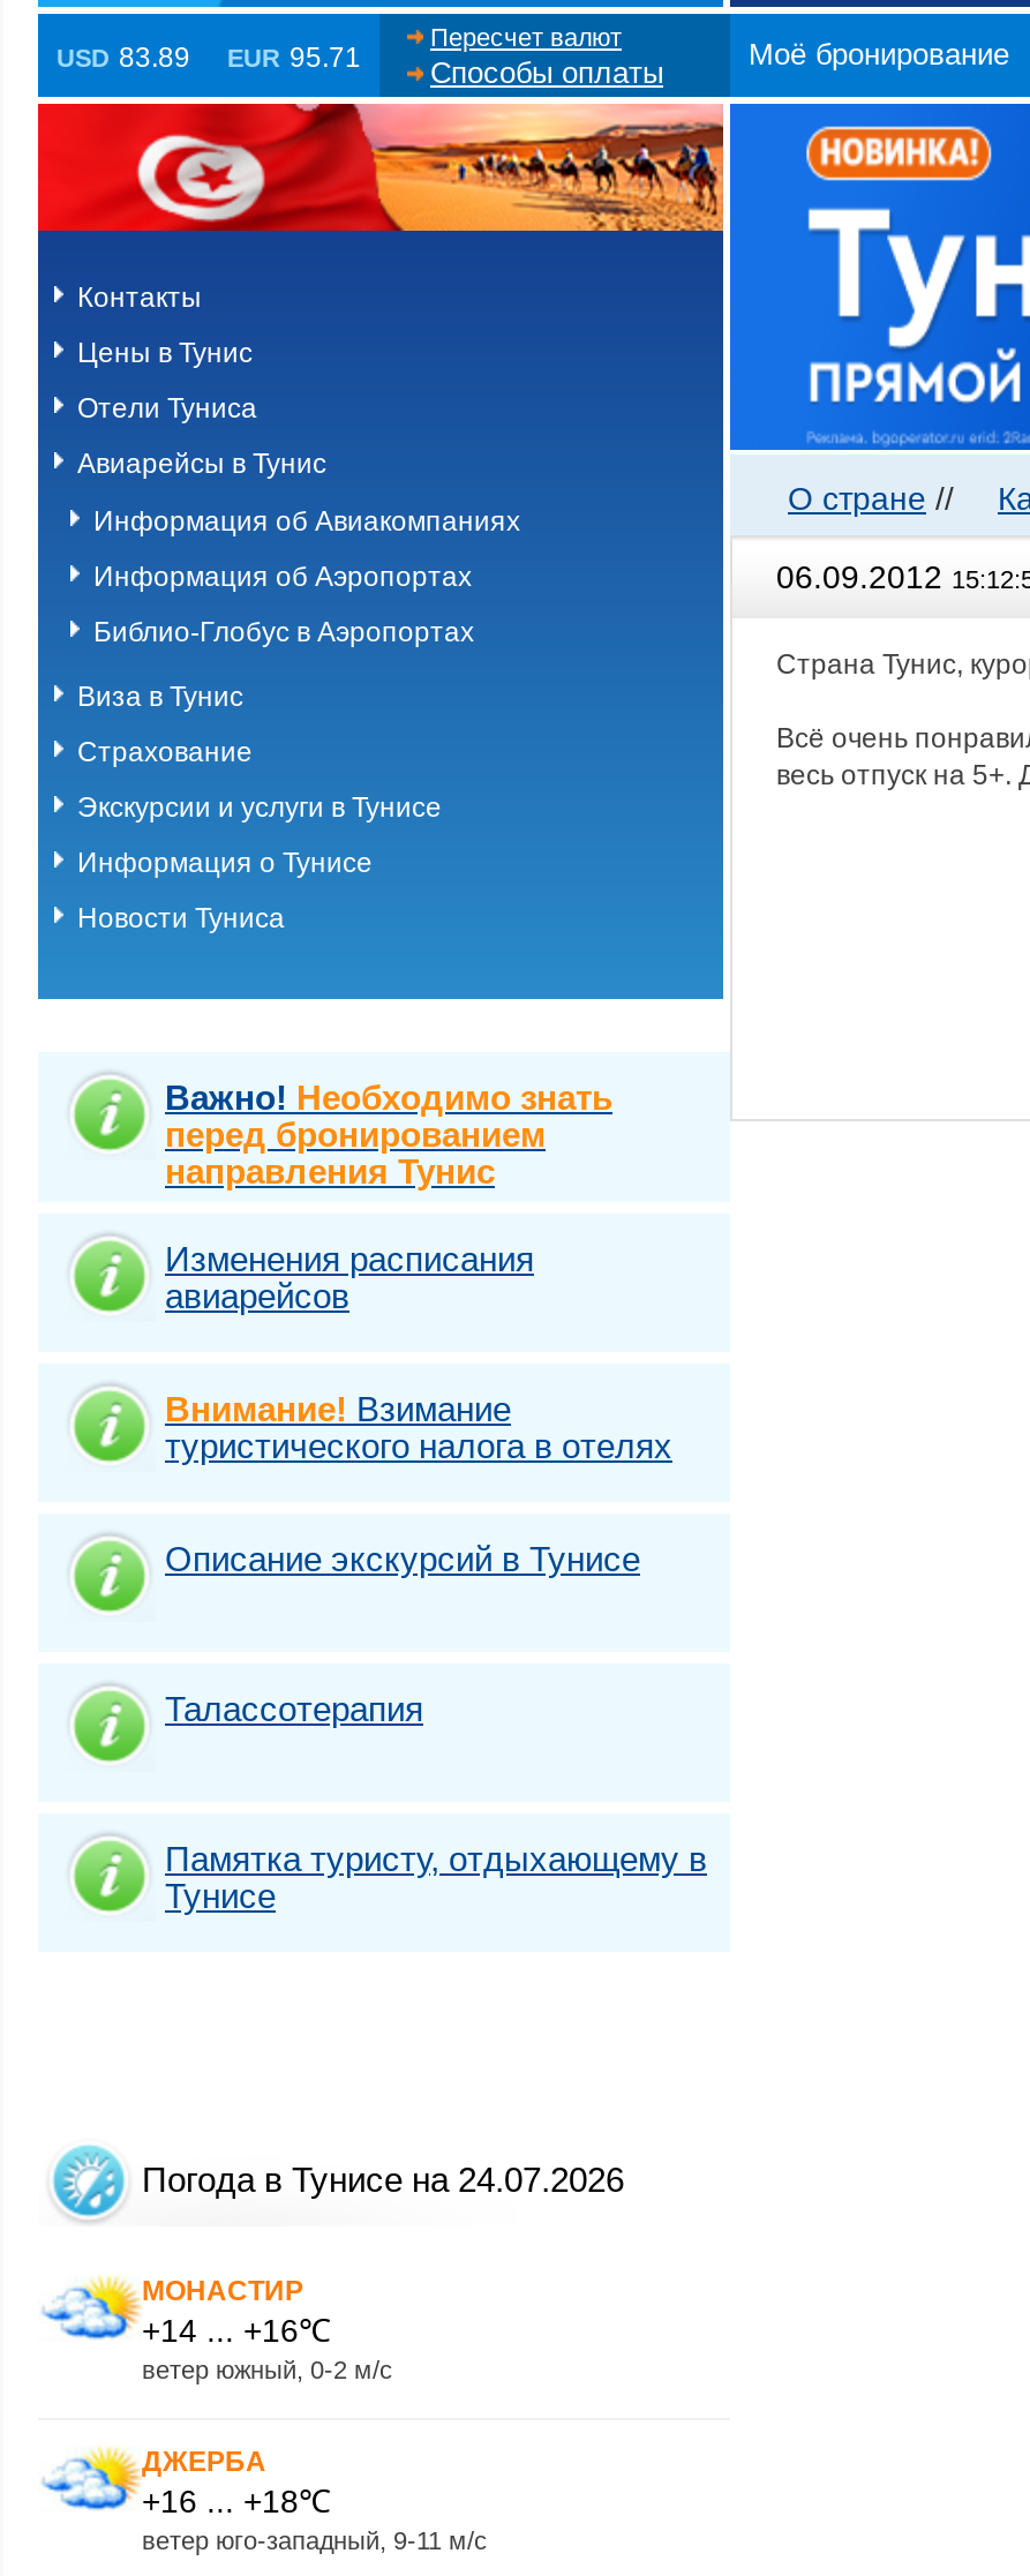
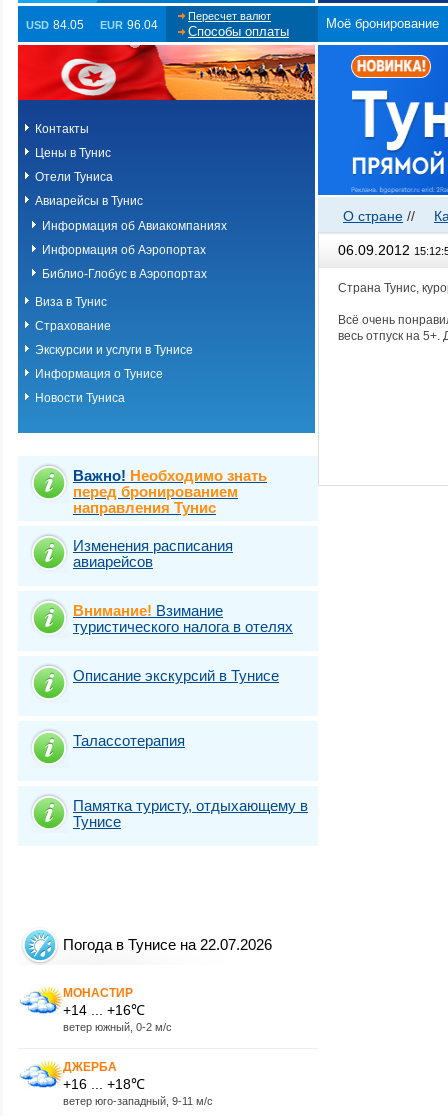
- USD 83.89
+ USD 84.05

- EUR 95.71
+ EUR 96.04

- Погода в Тунисе на 24.07.2026
+ Погода в Тунисе на 22.07.2026
